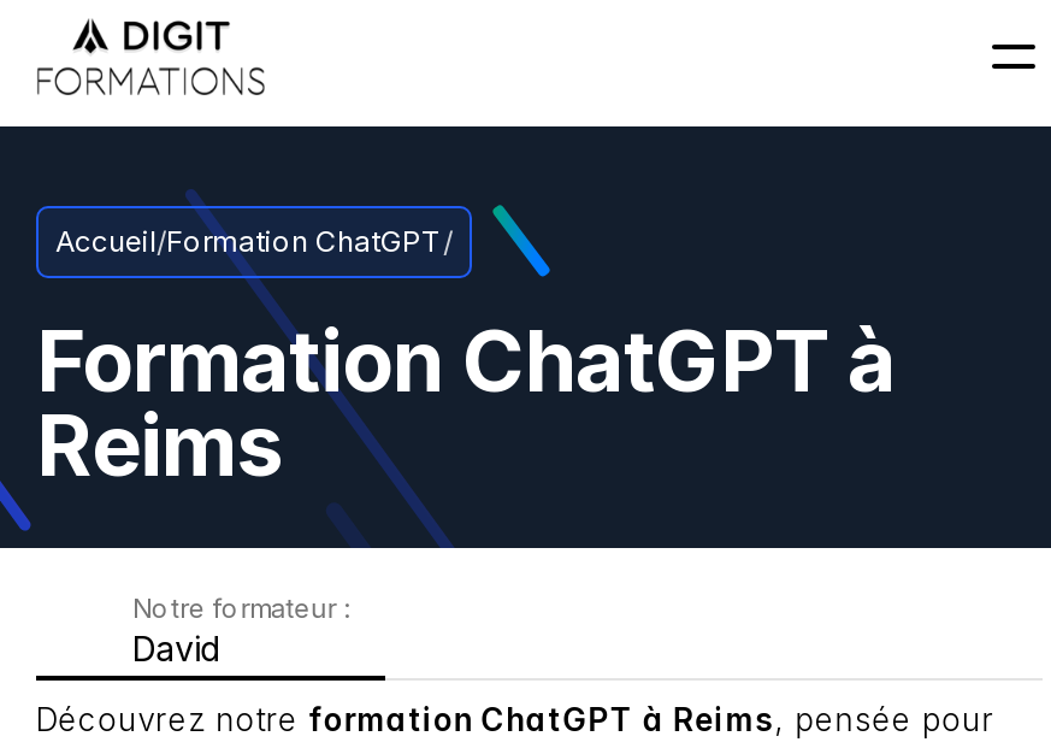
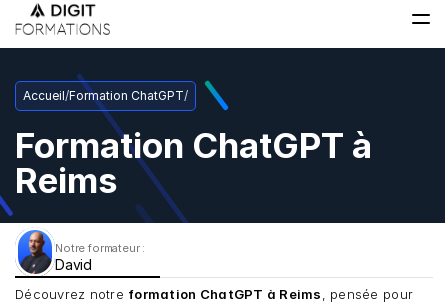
+ [image]
